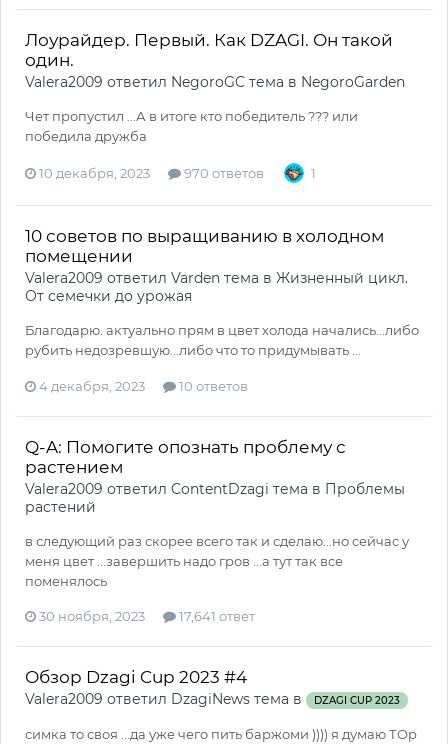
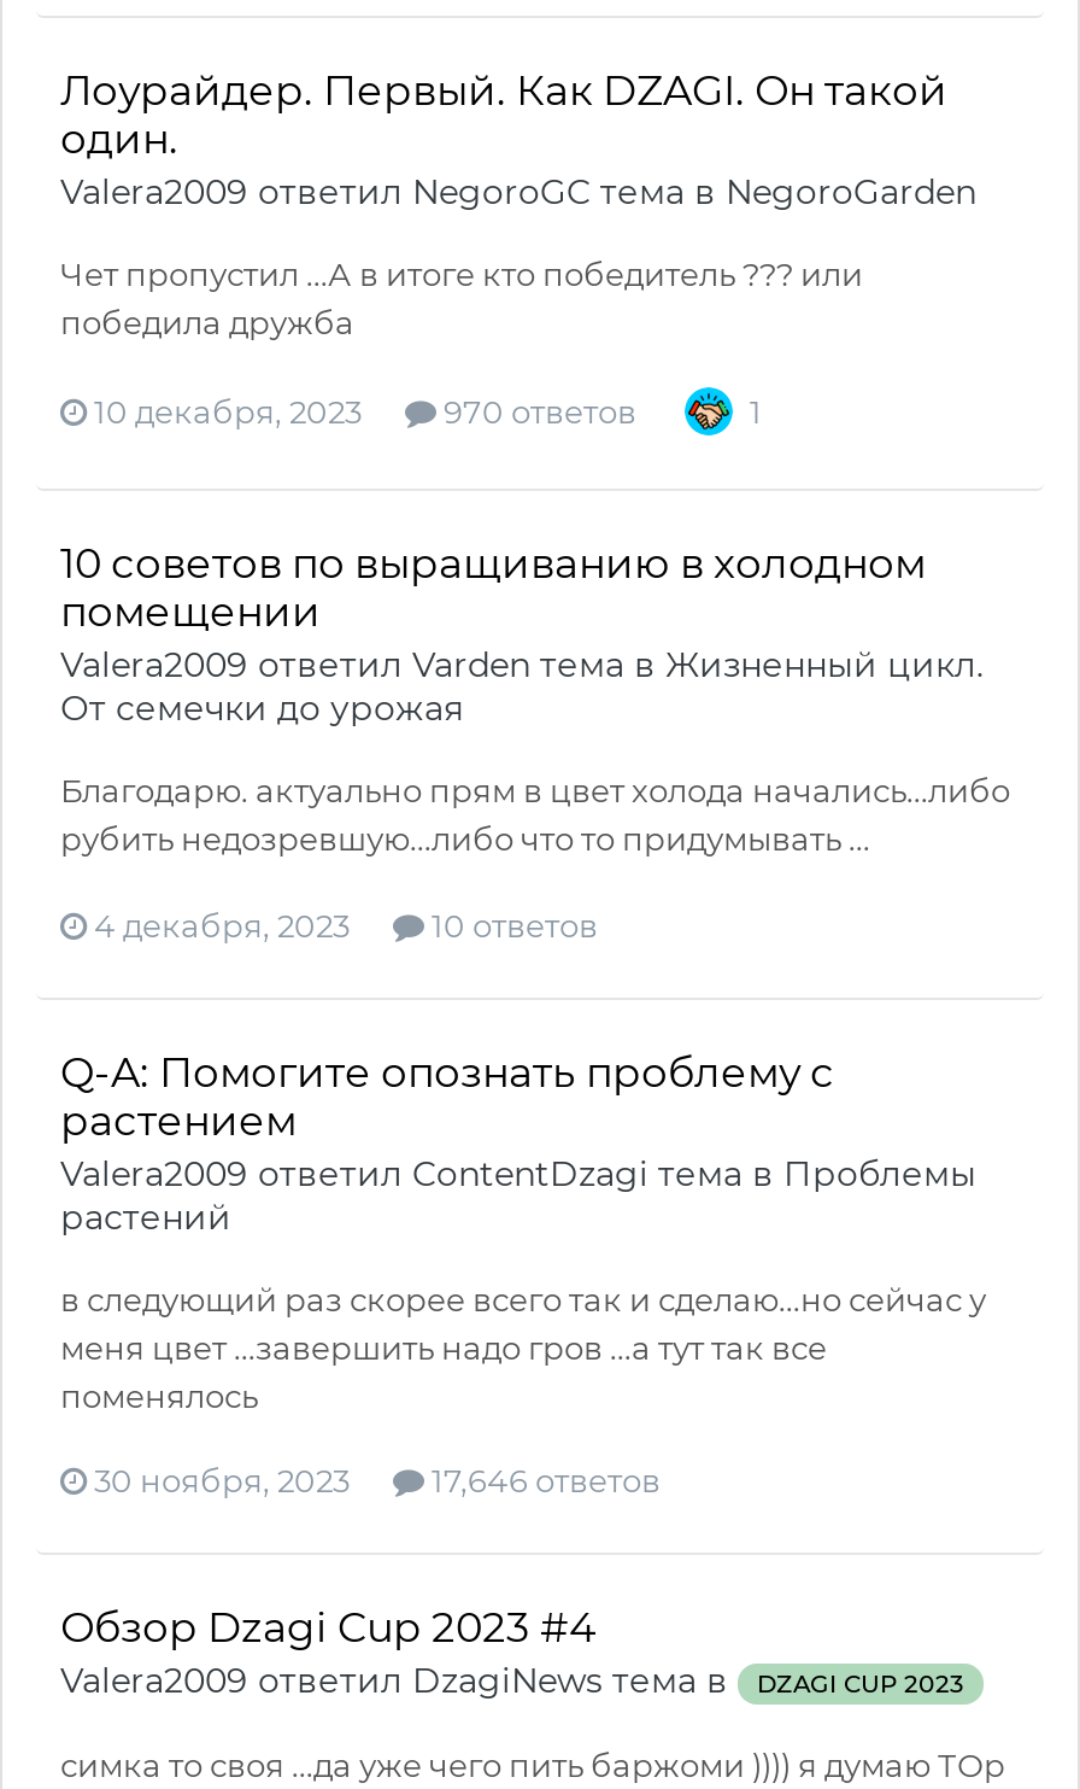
- 30 ноября, 2023 17,641 ответ
+ 30 ноября, 2023 17,646 ответов
